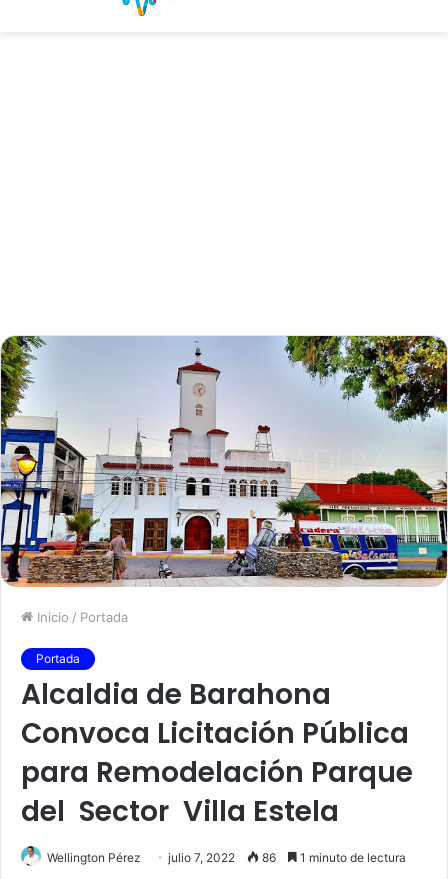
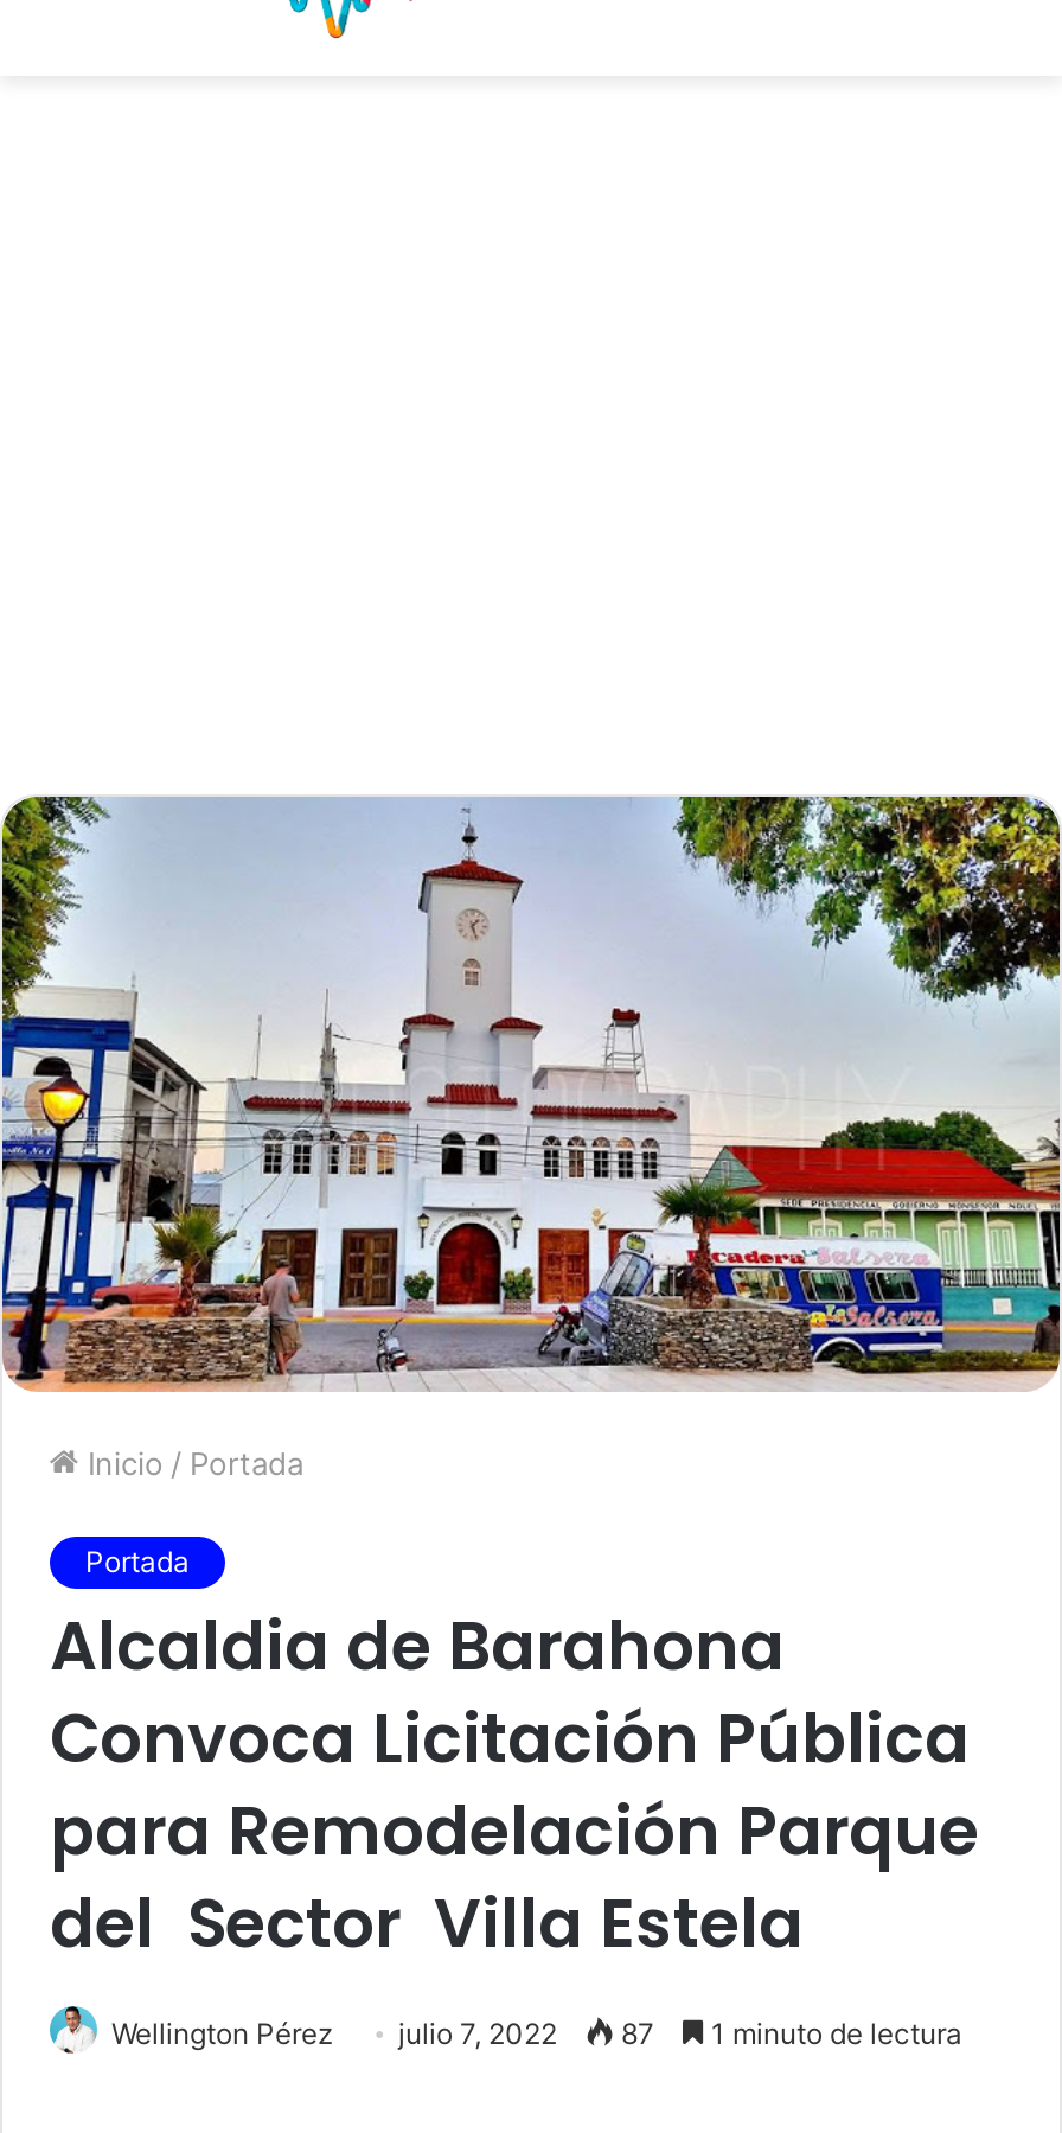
- Wellington Pérez julio 7, 2022 86 1 minuto de lectura
+ Wellington Pérez julio 7, 2022 87 1 minuto de lectura
